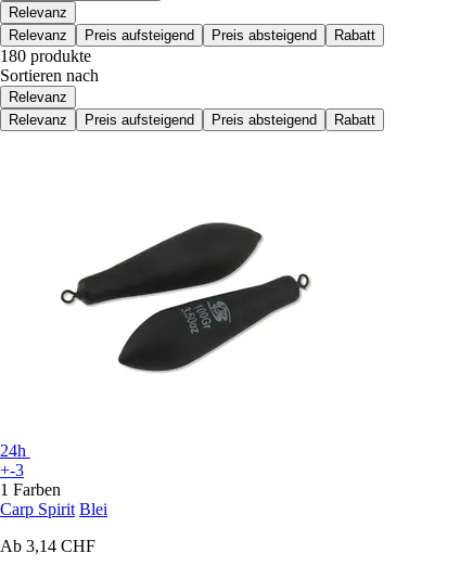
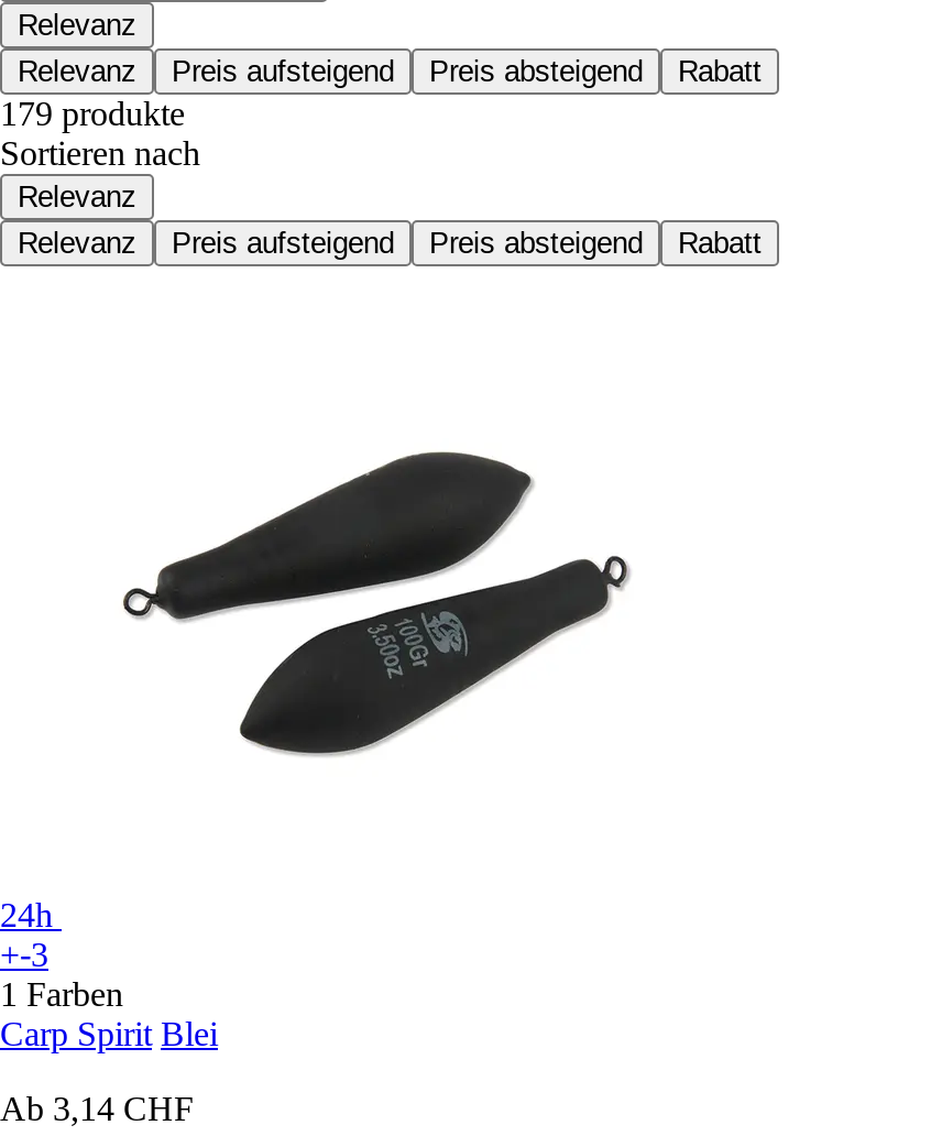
- 180 produkte
+ 179 produkte
